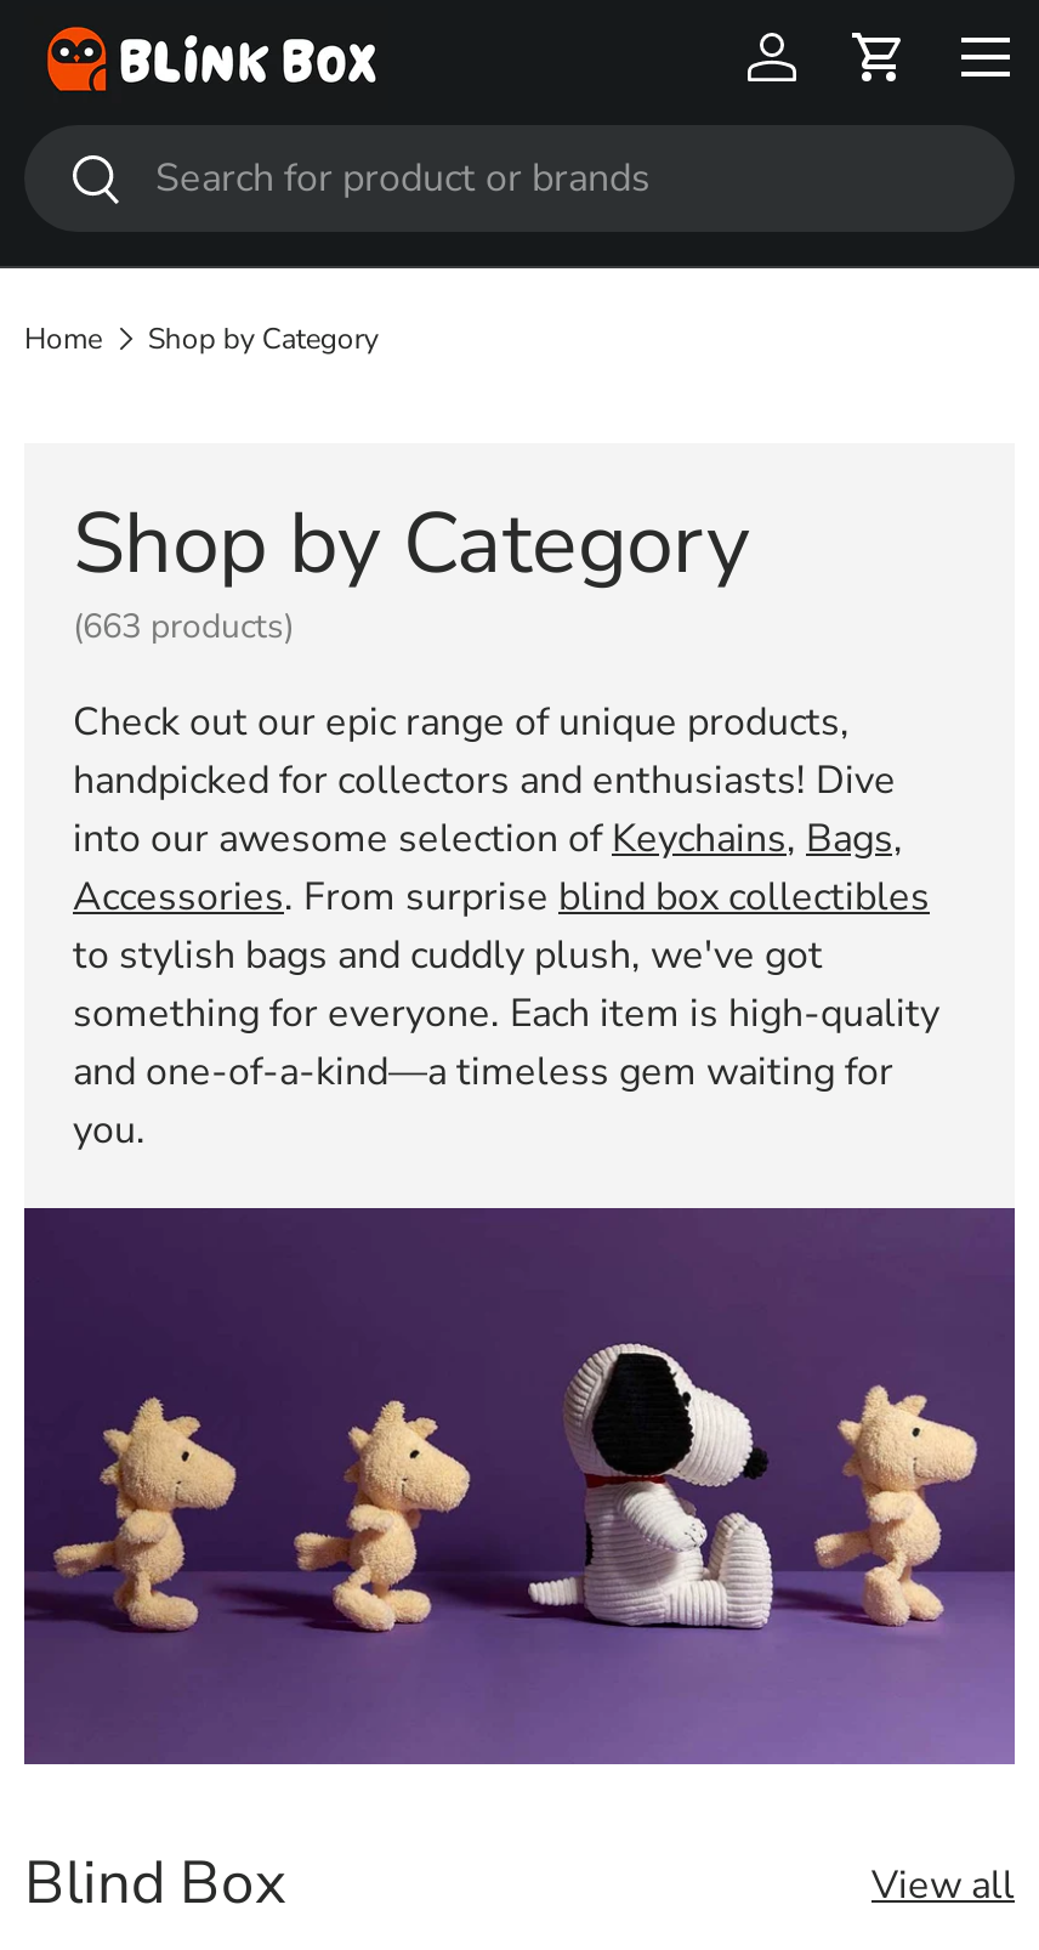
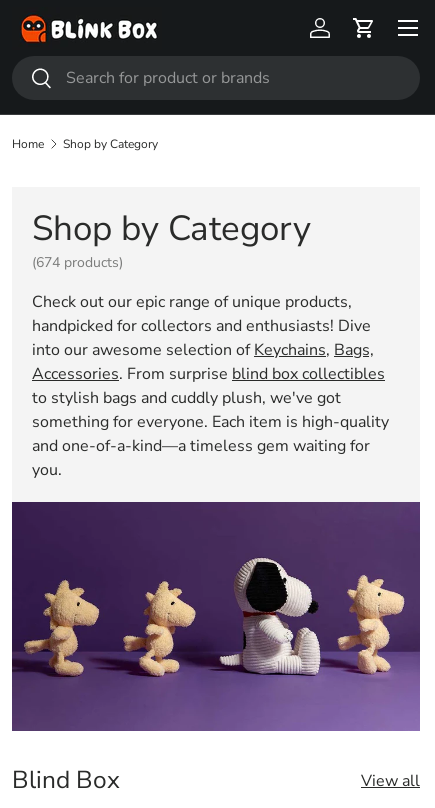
- (663 products)
+ (674 products)
